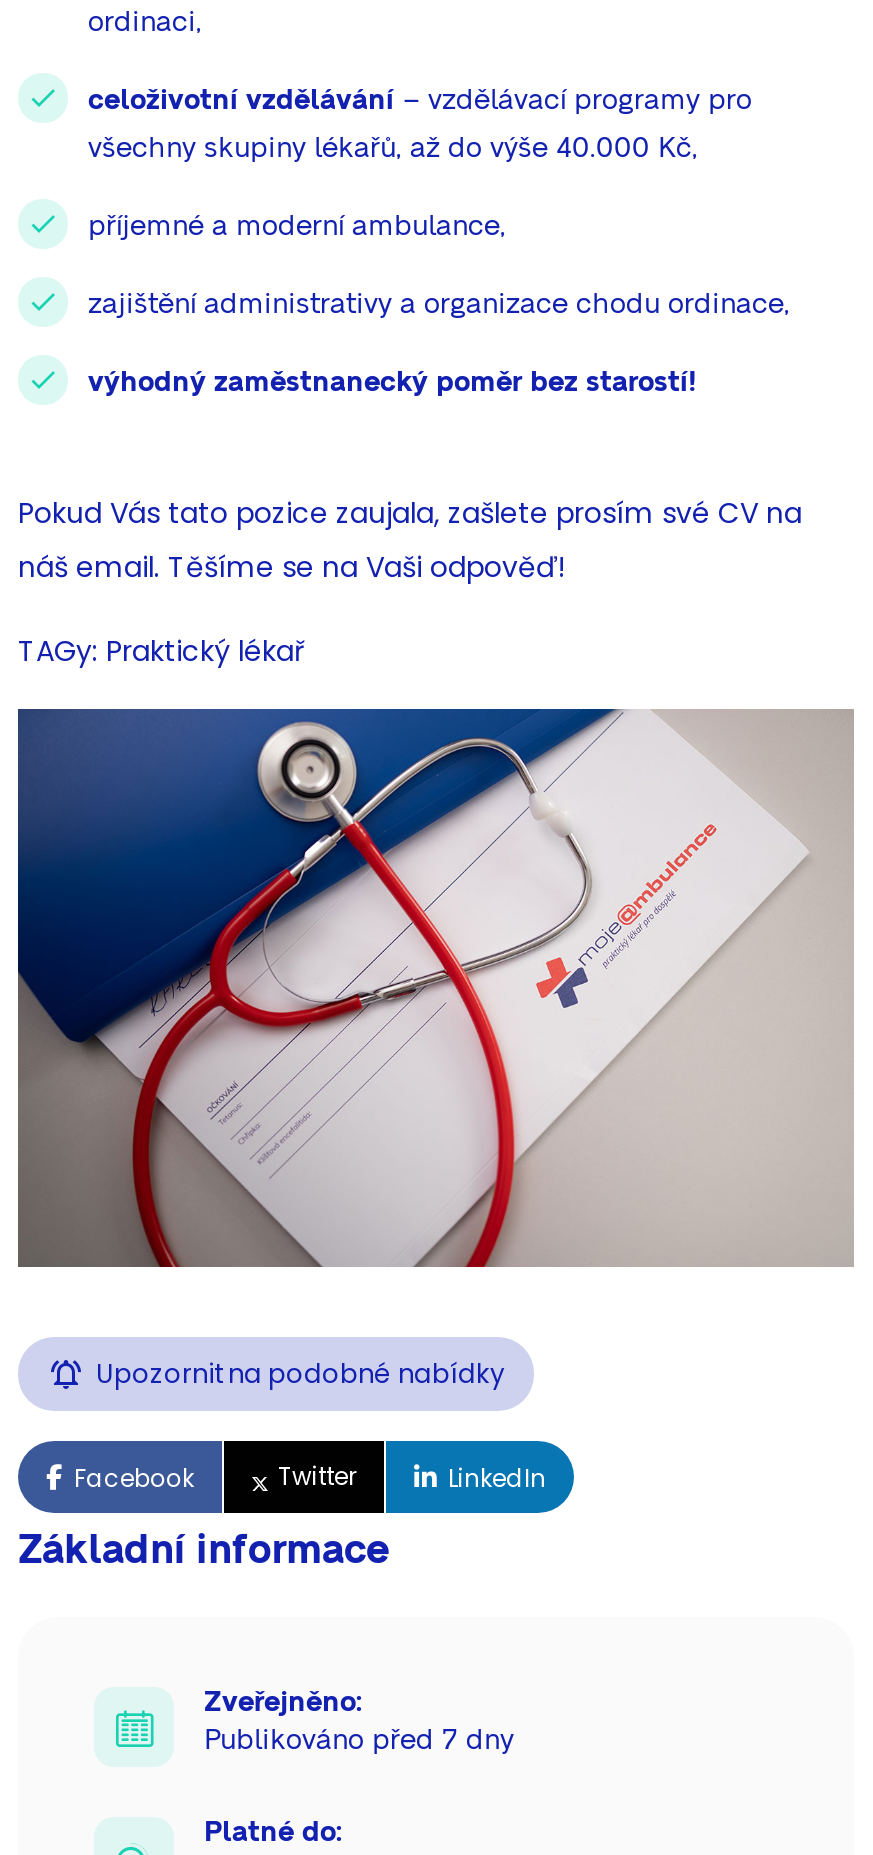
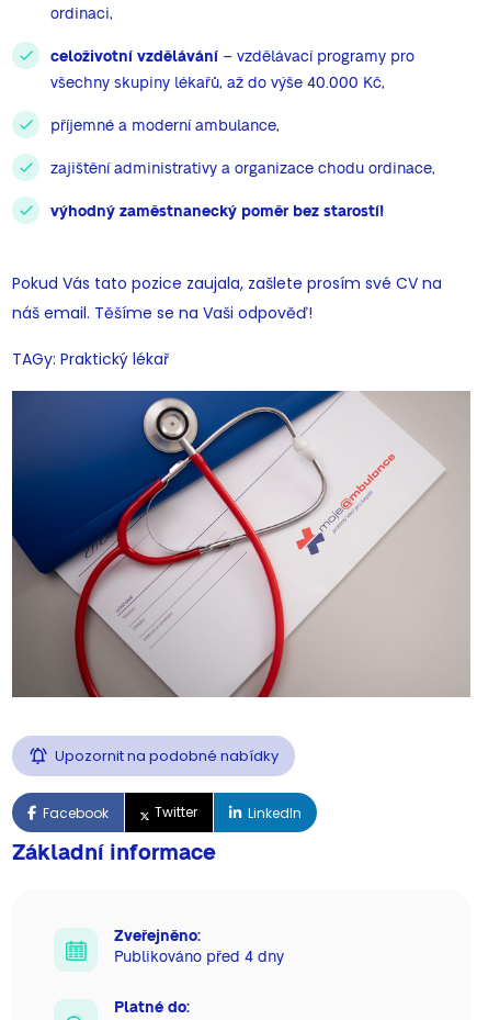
- Publikováno před 7 dny
+ Publikováno před 4 dny
